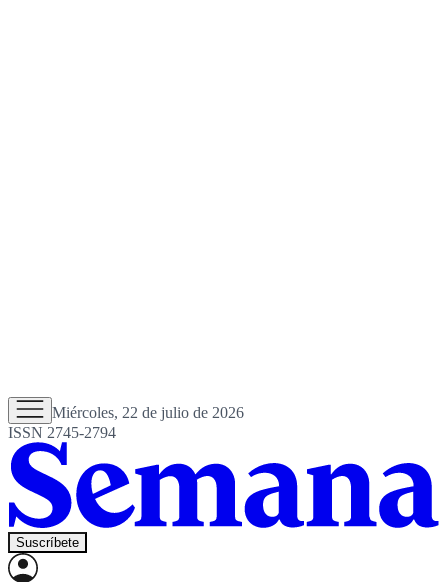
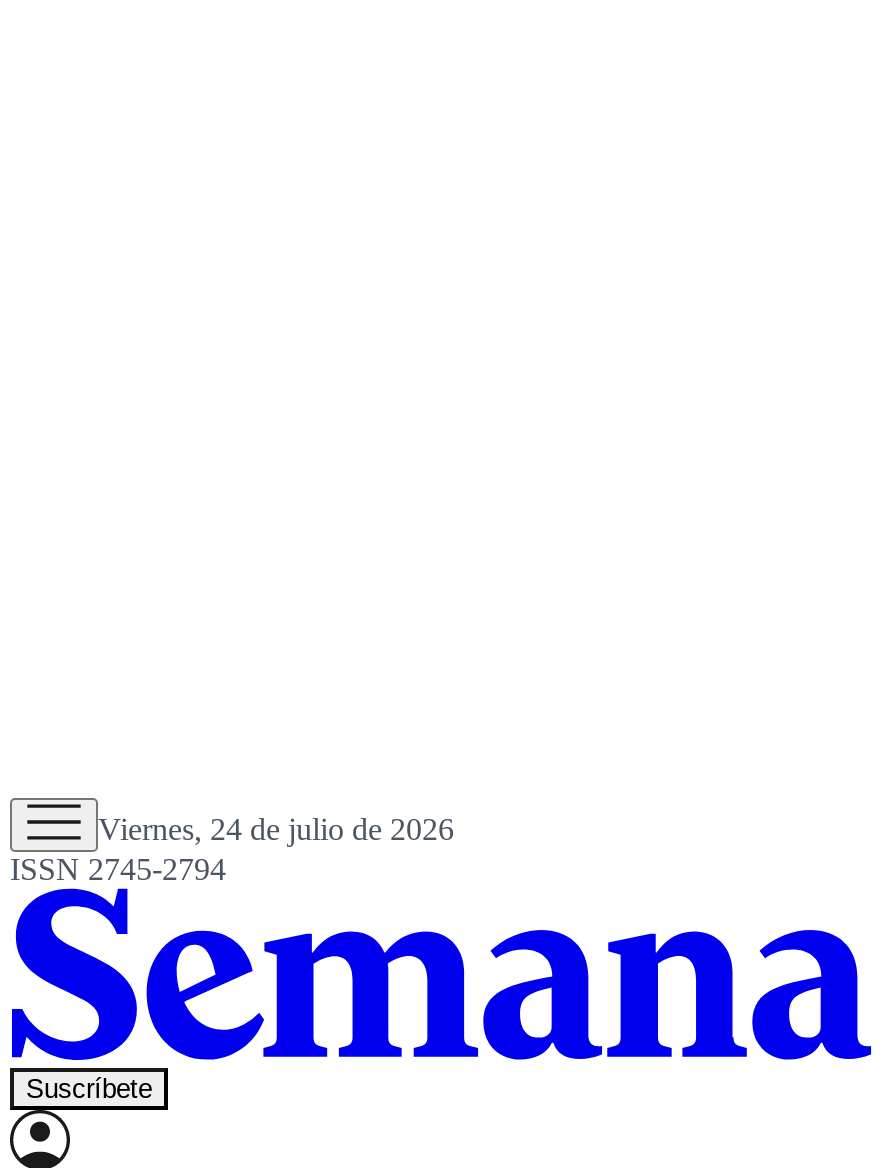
- Miércoles, 22 de julio de 2026
+ Viernes, 24 de julio de 2026
